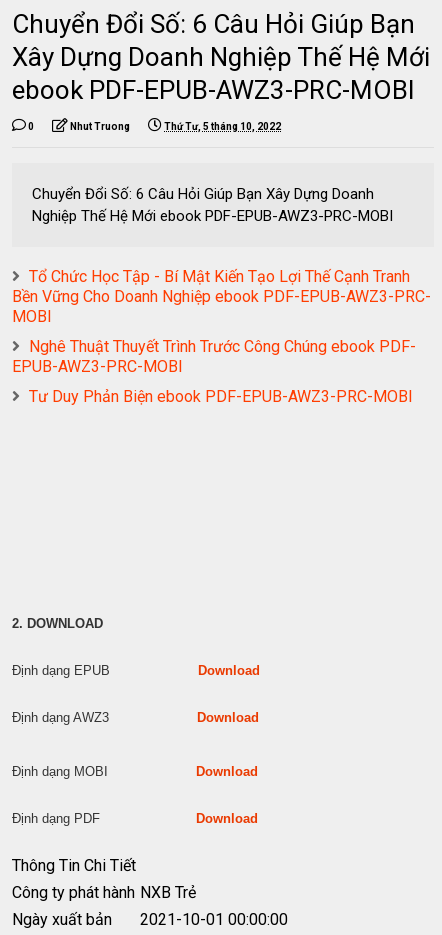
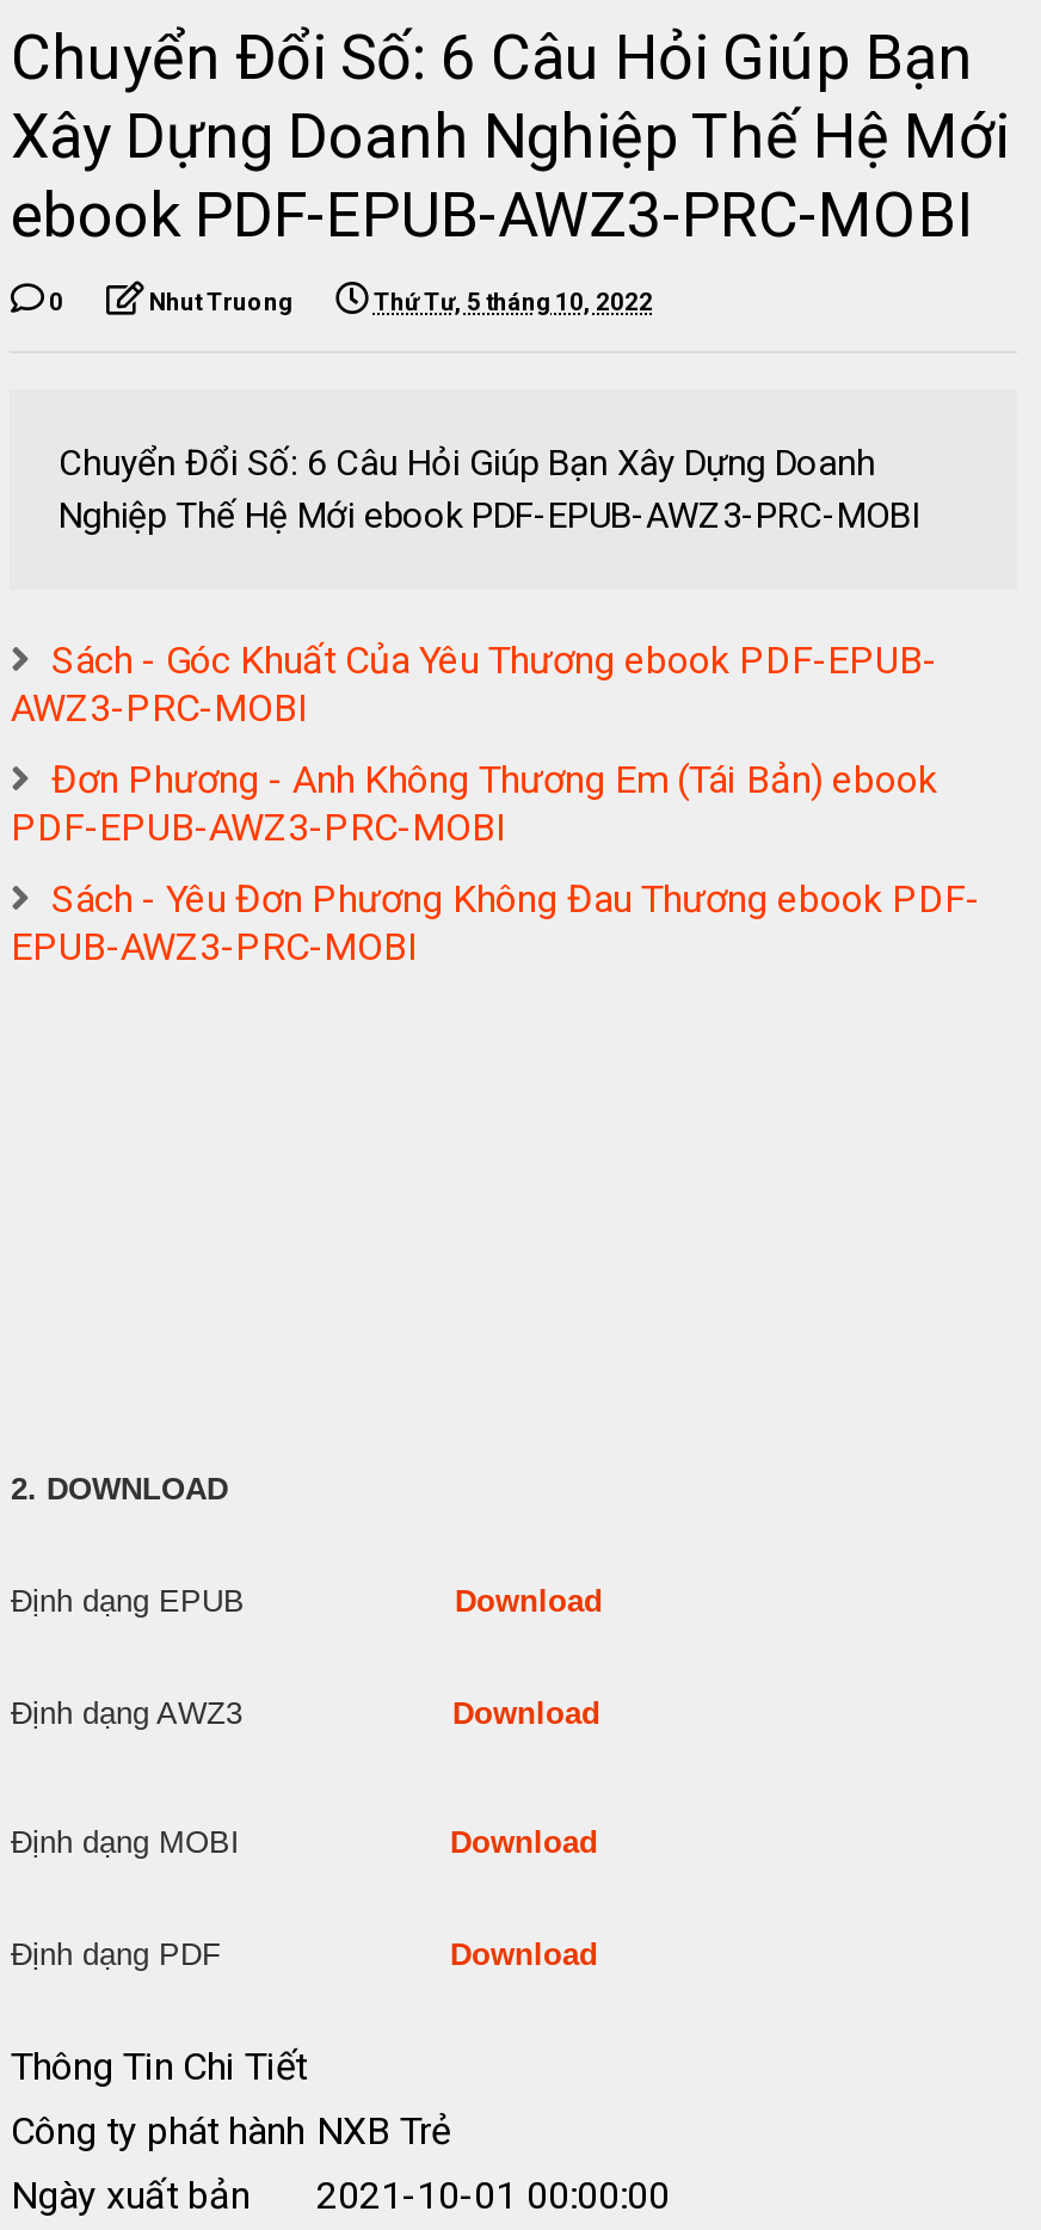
- Tổ Chức Học Tập - Bí Mật Kiến Tạo Lợi Thế Cạnh Tranh
- Bền Vững Cho Doanh Nghiệp ebook PDF-EPUB-AWZ3-PRC-
- MOBI
- Nghê Thuật Thuyết Trình Trước Công Chúng ebook PDF-
+ Sách - Góc Khuất Của Yêu Thương ebook PDF-EPUB-
+ AWZ3-PRC-MOBI
+ Đơn Phương - Anh Không Thương Em (Tái Bản) ebook
+ PDF-EPUB-AWZ3-PRC-MOBI
+ Sách - Yêu Đơn Phương Không Đau Thương ebook PDF-

moved down: EPUB-AWZ3-PRC-MOBI

- Tư Duy Phản Biện ebook PDF-EPUB-AWZ3-PRC-MOBI
